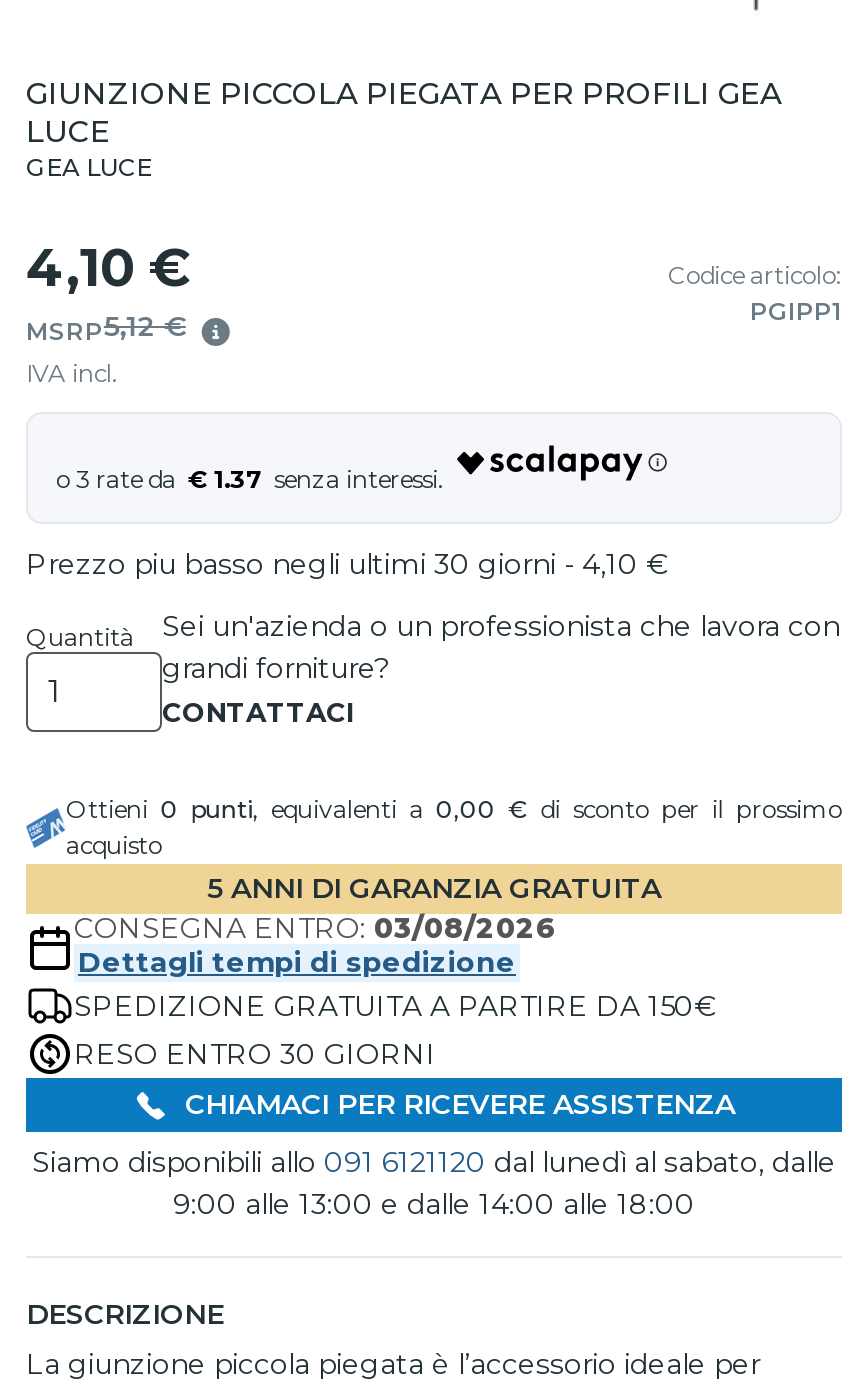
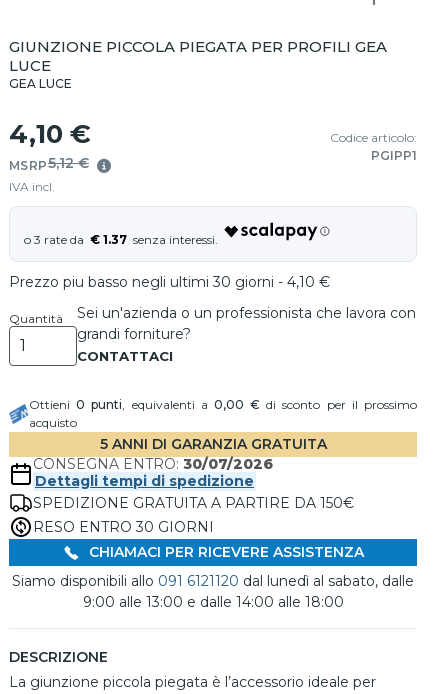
- CONSEGNA ENTRO: 03/08/2026
+ CONSEGNA ENTRO: 30/07/2026
